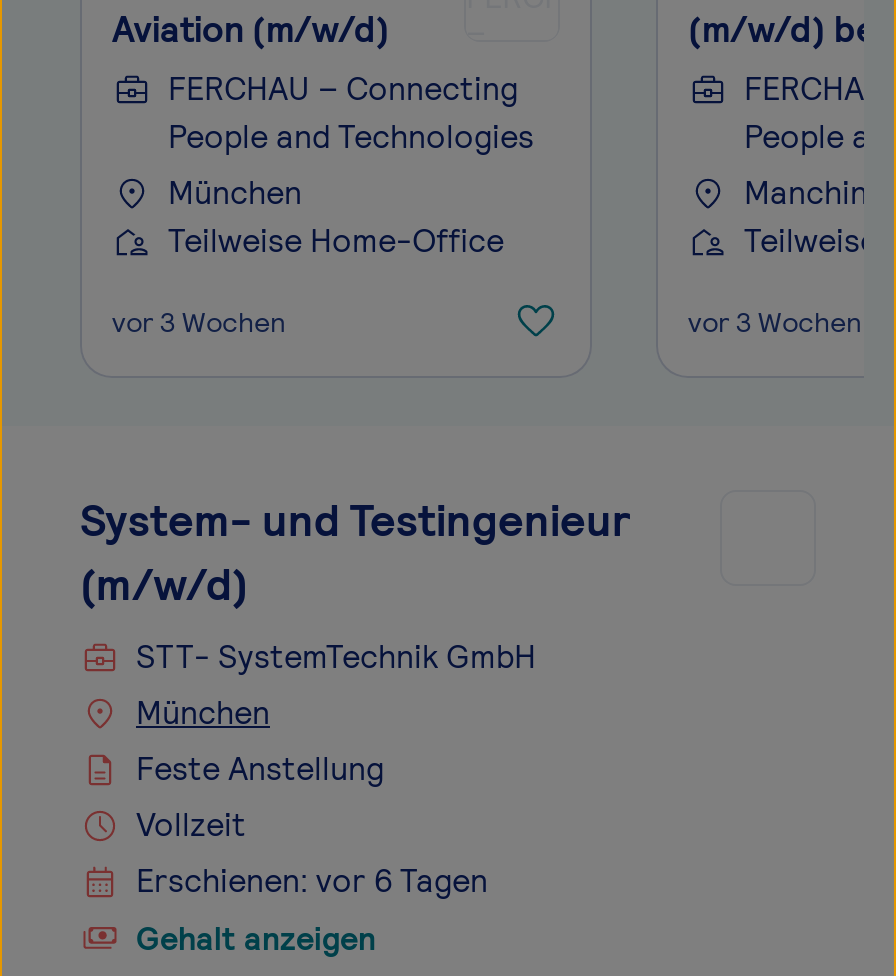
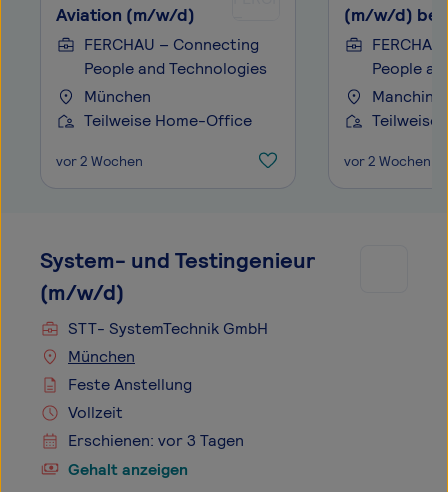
- vor 3 Wochen
+ vor 2 Wochen

- vor 3 Wochen
+ vor 2 Wochen

- Erschienen: vor 6 Tagen
+ Erschienen: vor 3 Tagen
